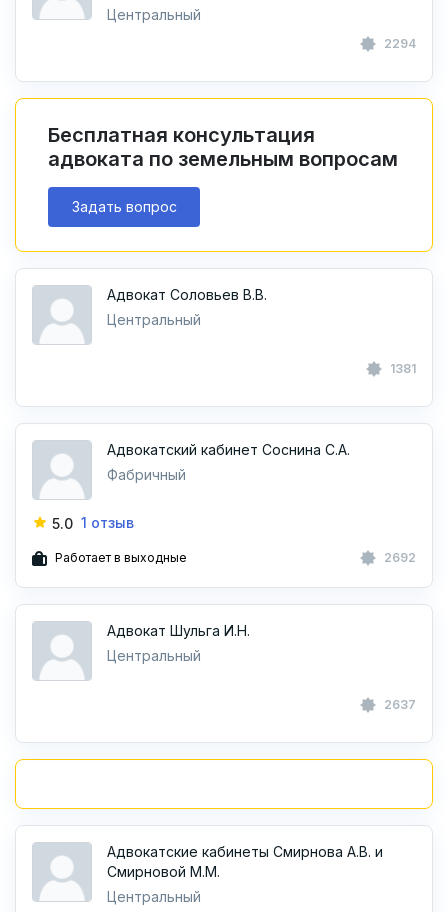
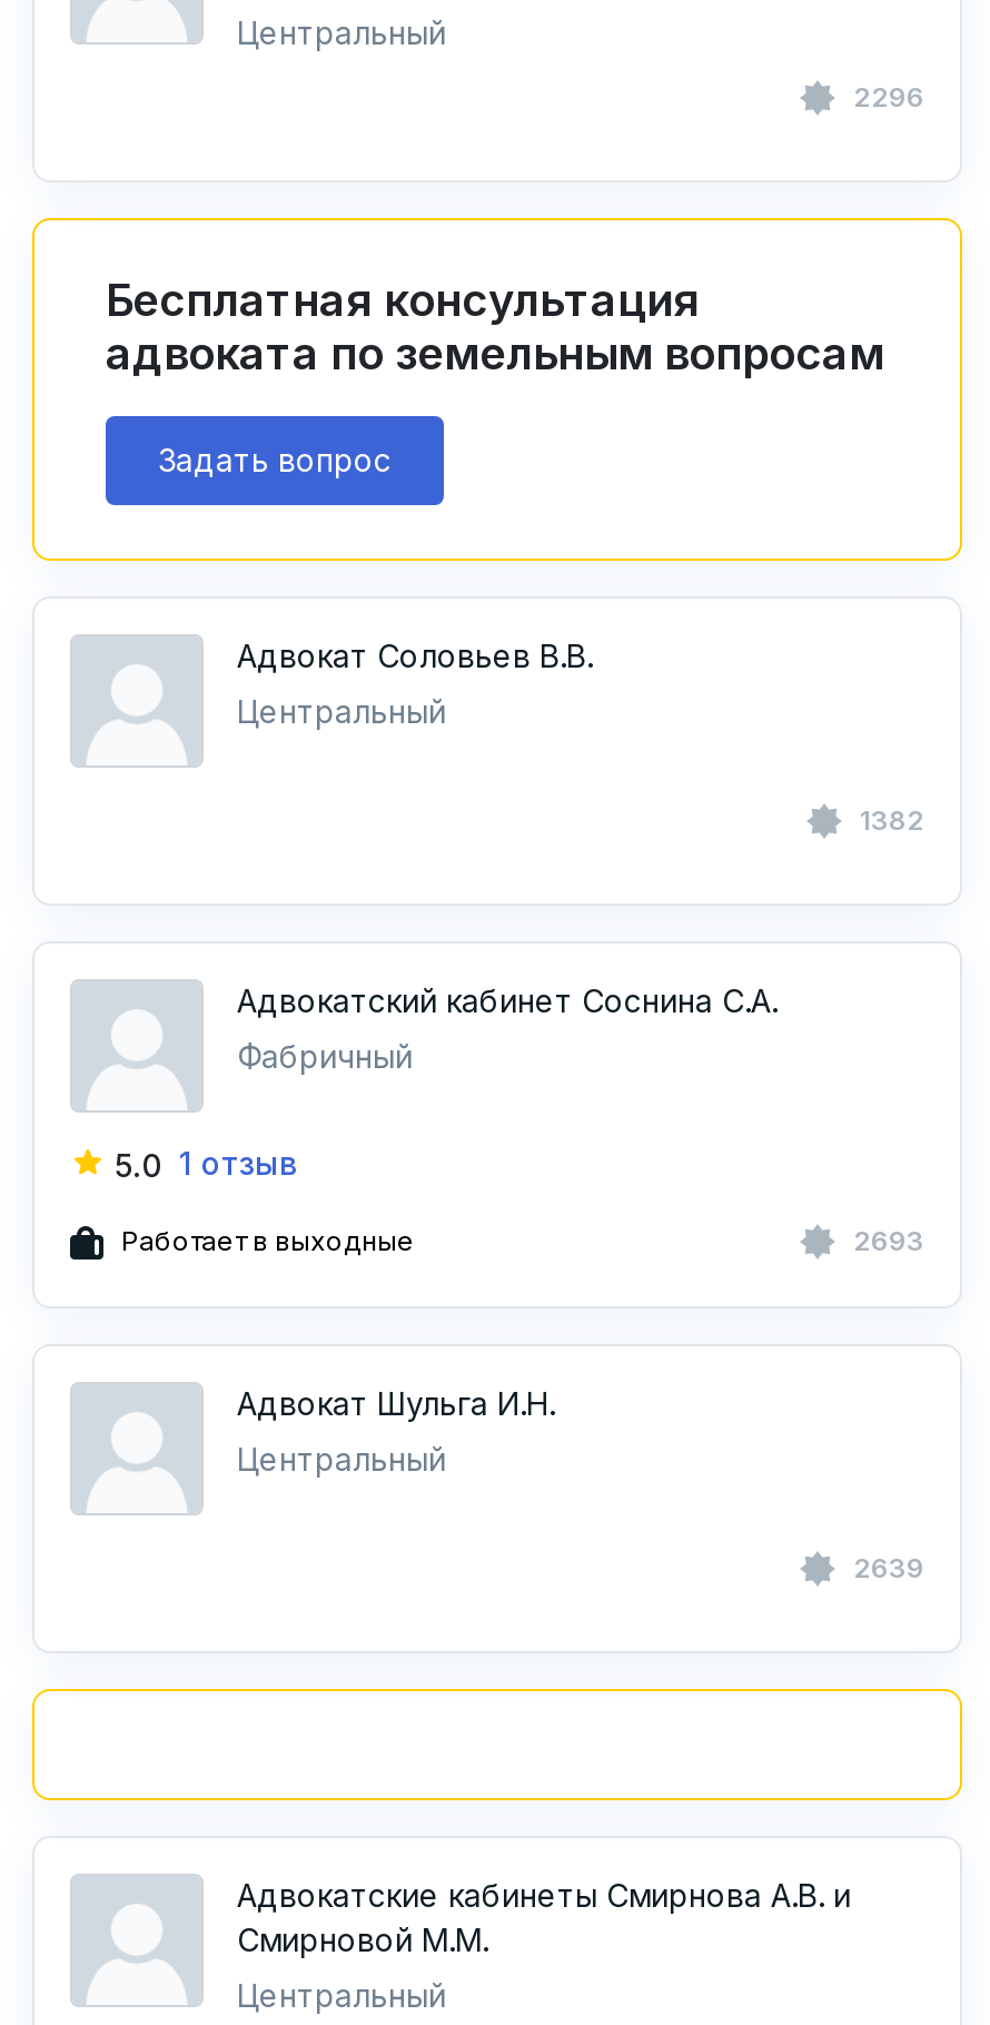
- 2294
+ 2296

- 1381
+ 1382

- 2692
+ 2693

- 2637
+ 2639
